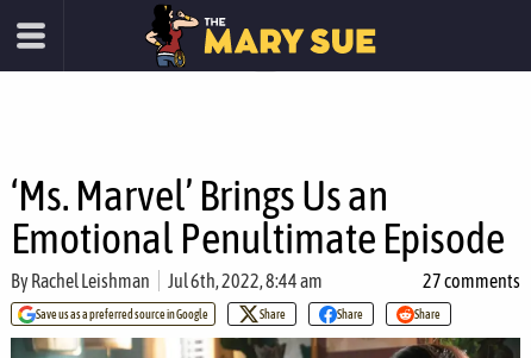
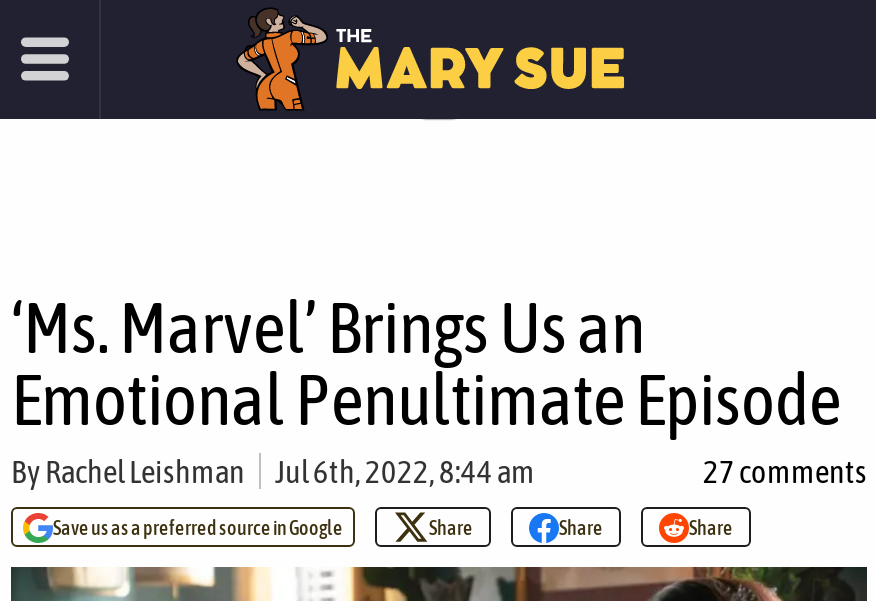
- [image]
+ [image]
